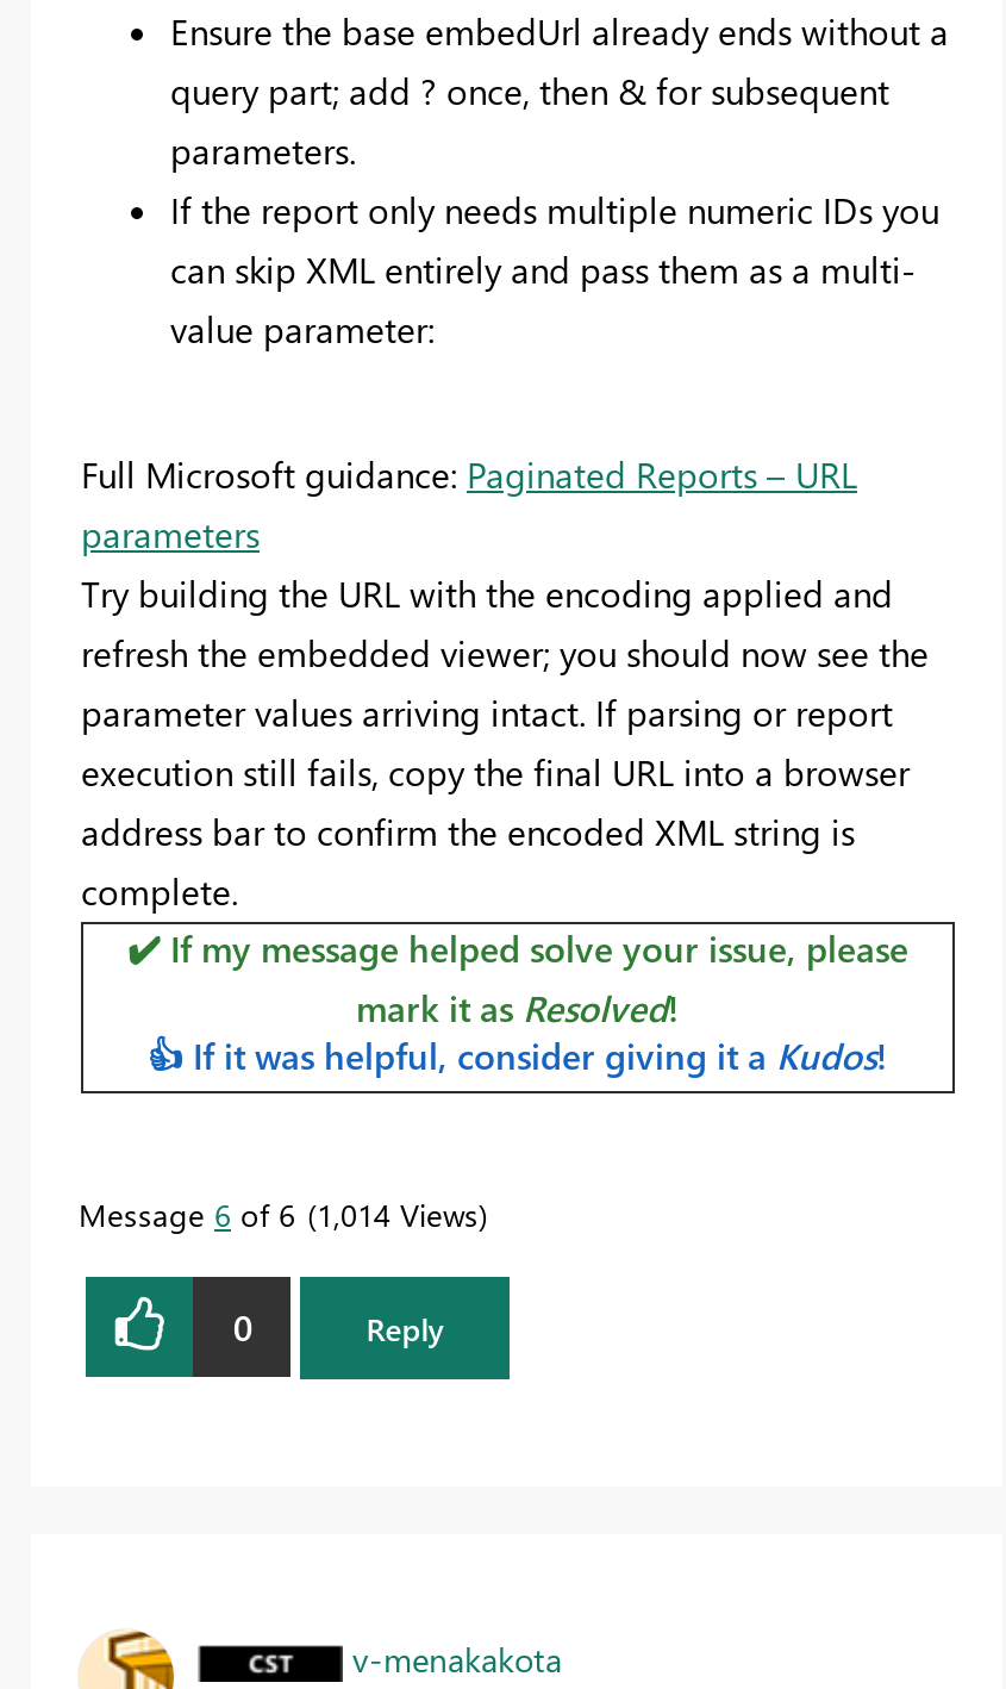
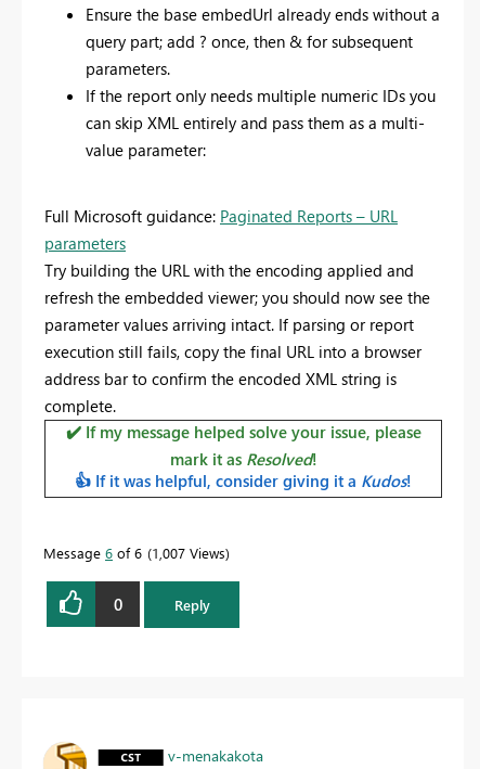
- Message 6 of 6 1,014 Views
+ Message 6 of 6 1,007 Views
